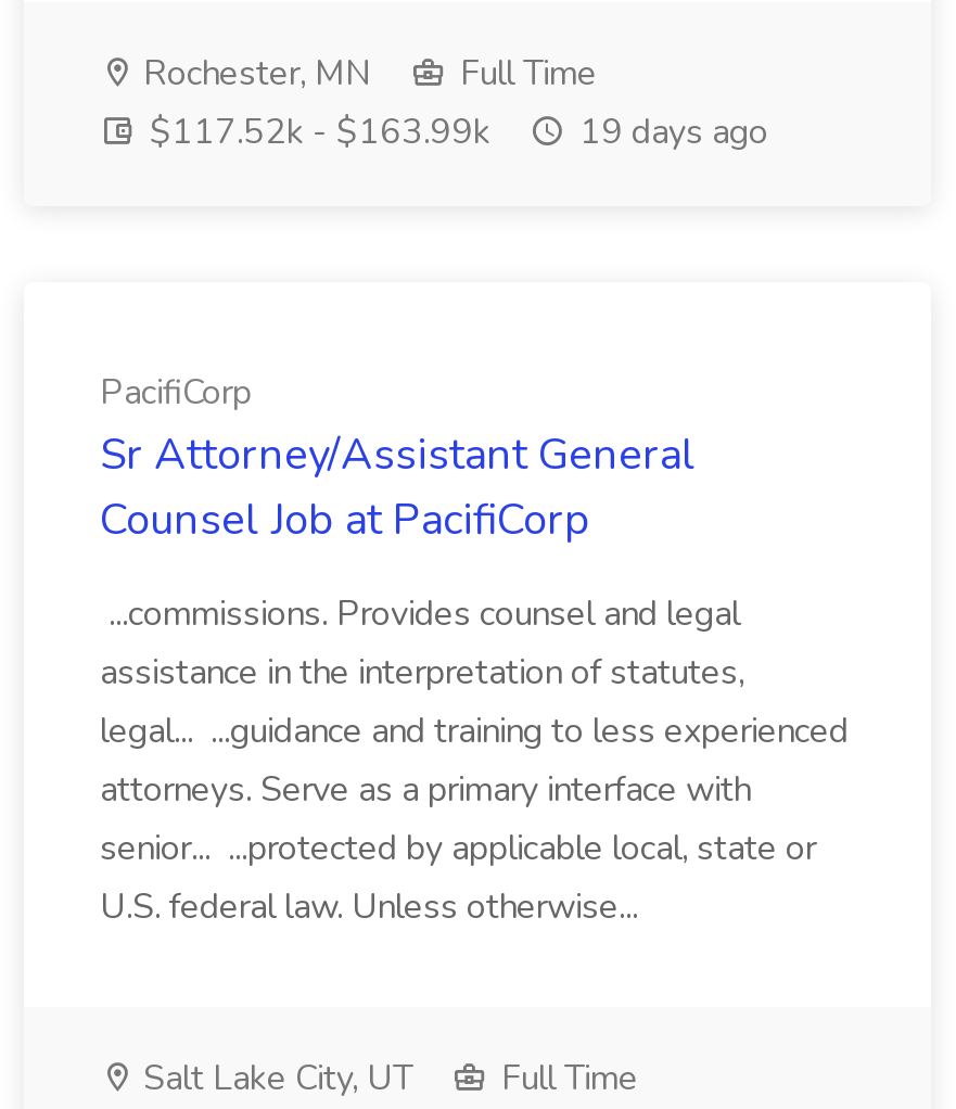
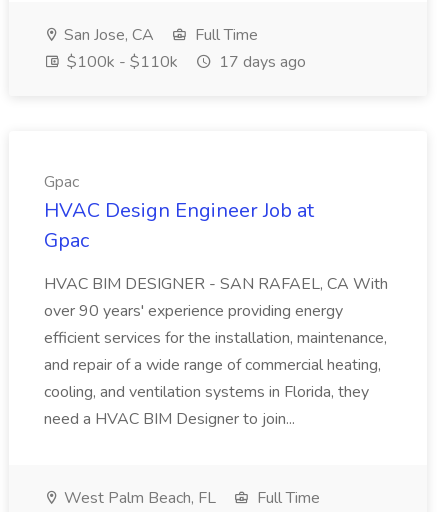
- Rochester, MN
+ San Jose, CA

- $117.52k - $163.99k
- 19 days ago
+ $100k - $110k
+ 17 days ago

- PacifiCorp
- Sr Attorney/Assistant General
- Counsel Job at PacifiCorp
+ Gpac
+ HVAC Design Engineer Job at
+ Gpac

- ...commissions. Provides counsel and legal
- assistance in the interpretation of statutes,
- legal... ...guidance and training to less experienced
- attorneys. Serve as a primary interface with
- senior... ...protected by applicable local, state or
- U.S. federal law. Unless otherwise...
+ HVAC BIM DESIGNER - SAN RAFAEL, CA With
+ over 90 years' experience providing energy
+ efficient services for the installation, maintenance,
+ and repair of a wide range of commercial heating,
+ cooling, and ventilation systems in Florida, they
+ need a HVAC BIM Designer to join...

- Salt Lake City, UT
+ West Palm Beach, FL
